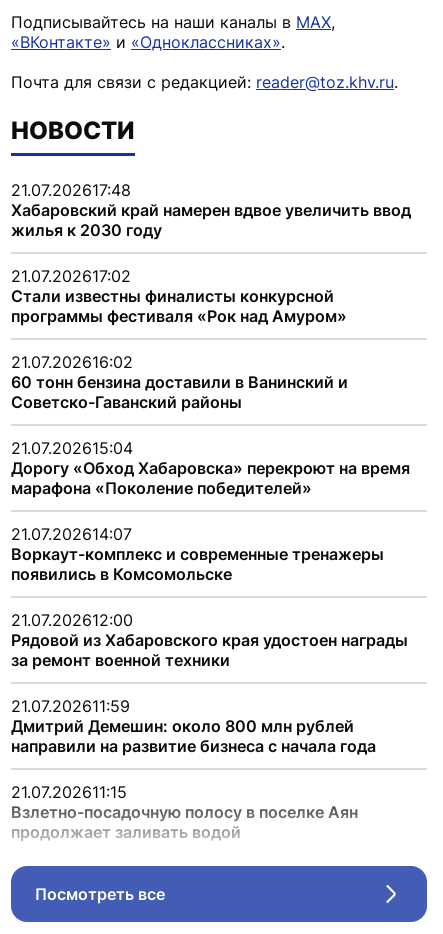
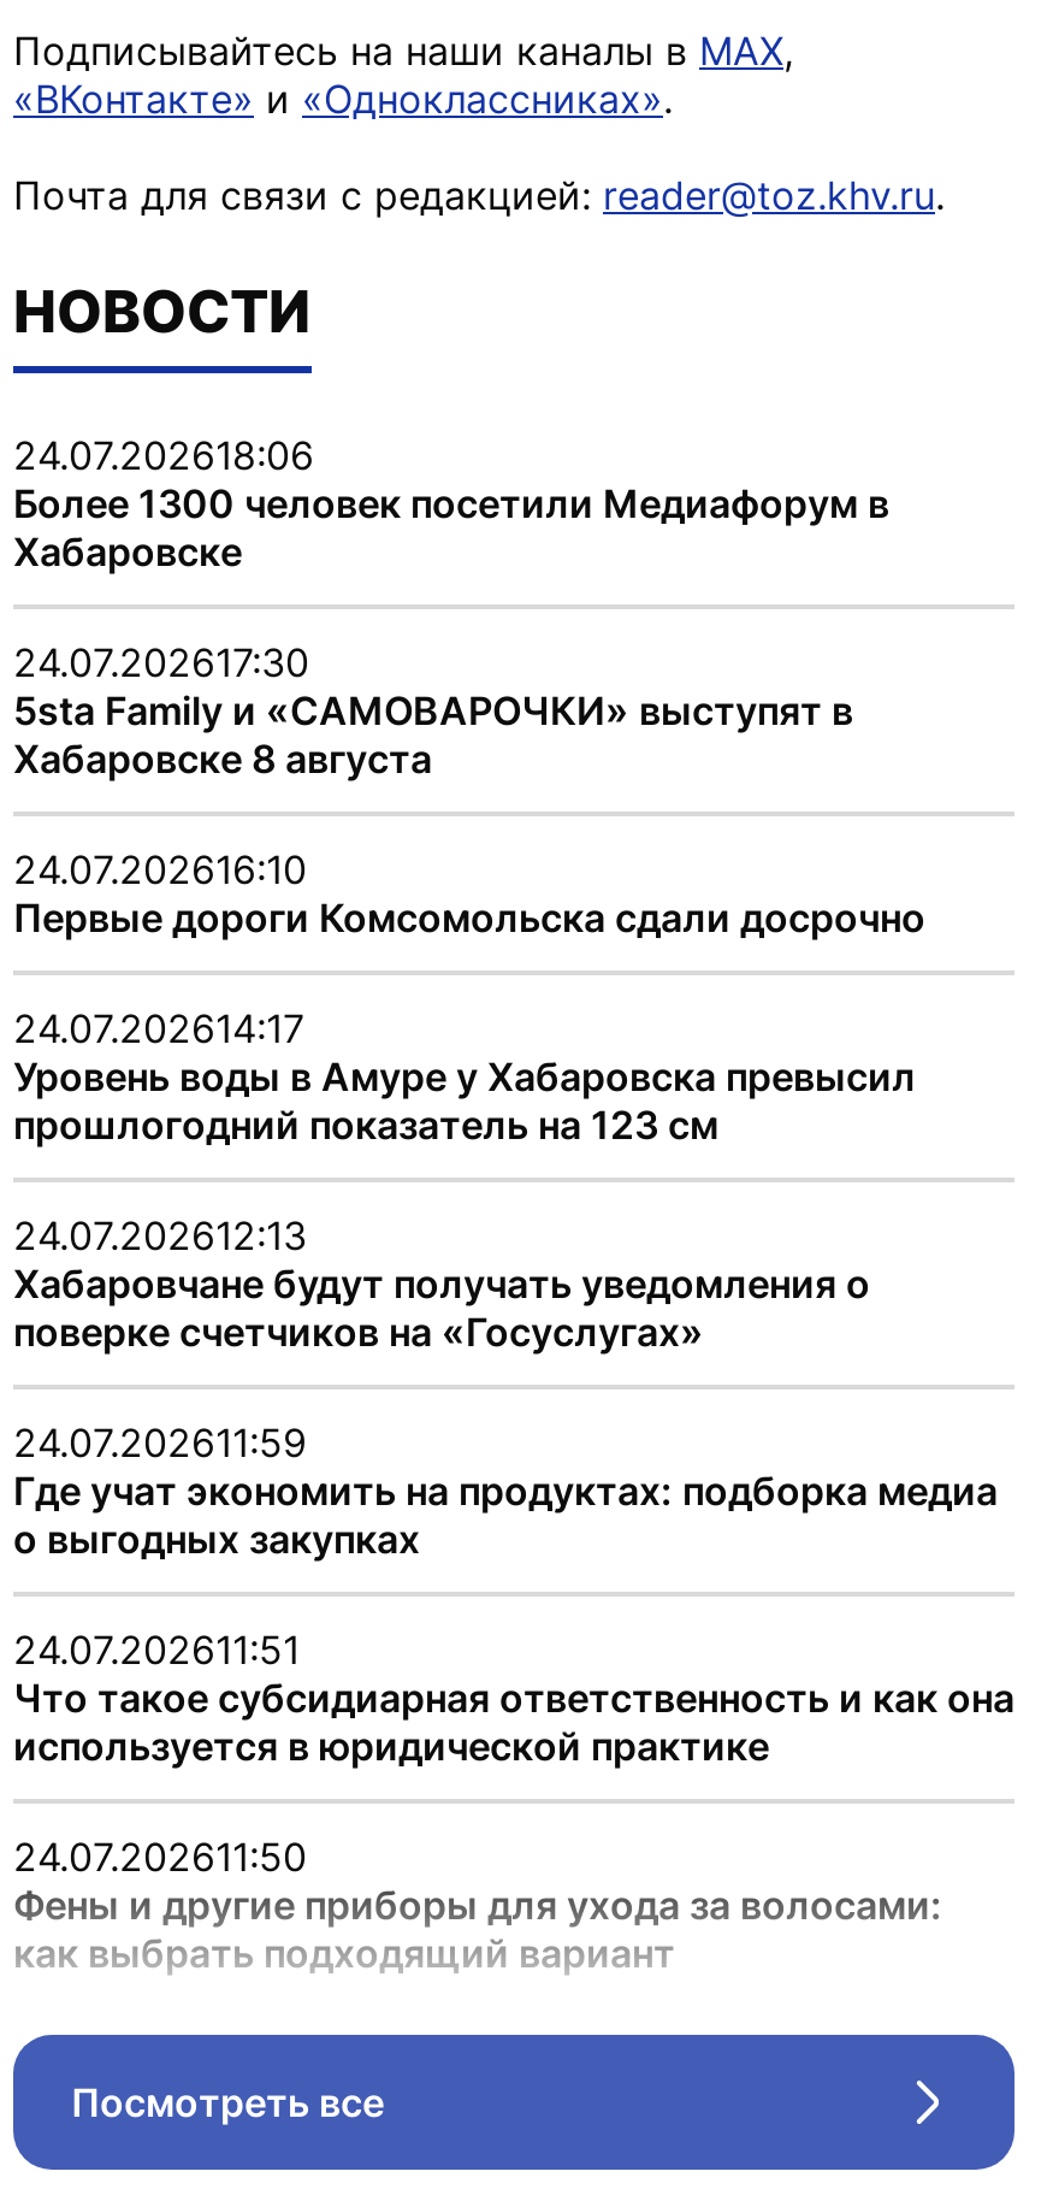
- 21.07.202617:48
- Хабаровский край намерен вдвое увеличить ввод
- жилья к 2030 году
+ 24.07.202618:06
+ Более 1300 человек посетили Медиафорум в
+ Хабаровске

- 21.07.202617:02
- Стали известны финалисты конкурсной
- программы фестиваля «Рок над Амуром»
+ 24.07.202617:30
+ 5sta Family и «САМОВАРОЧКИ» выступят в
+ Хабаровске 8 августа

- 21.07.202616:02
- 60 тонн бензина доставили в Ванинский и
- Советско-Гаванский районы
+ 24.07.202616:10
+ Первые дороги Комсомольска сдали досрочно

- 21.07.202615:04
- Дорогу «Обход Хабаровска» перекроют на время
- марафона «Поколение победителей»
+ 24.07.202614:17
+ Уровень воды в Амуре у Хабаровска превысил
+ прошлогодний показатель на 123 см

- 21.07.202614:07
- Воркаут-комплекс и современные тренажеры
- появились в Комсомольске
+ 24.07.202612:13
+ Хабаровчане будут получать уведомления о
+ поверке счетчиков на «Госуслугах»

- 21.07.202612:00
- Рядовой из Хабаровского края удостоен награды
- за ремонт военной техники
+ 24.07.202611:59
+ Где учат экономить на продуктах: подборка медиа
+ о выгодных закупках

- 21.07.202611:59
- Дмитрий Демешин: около 800 млн рублей
- направили на развитие бизнеса с начала года
+ 24.07.202611:51
+ Что такое субсидиарная ответственность и как она
+ используется в юридической практике

- 21.07.202611:15
- Взлетно-посадочную полосу в поселке Аян
- продолжает заливать водой
+ 24.07.202611:50
+ Фены и другие приборы для ухода за волосами:
+ как выбрать подходящий вариант
